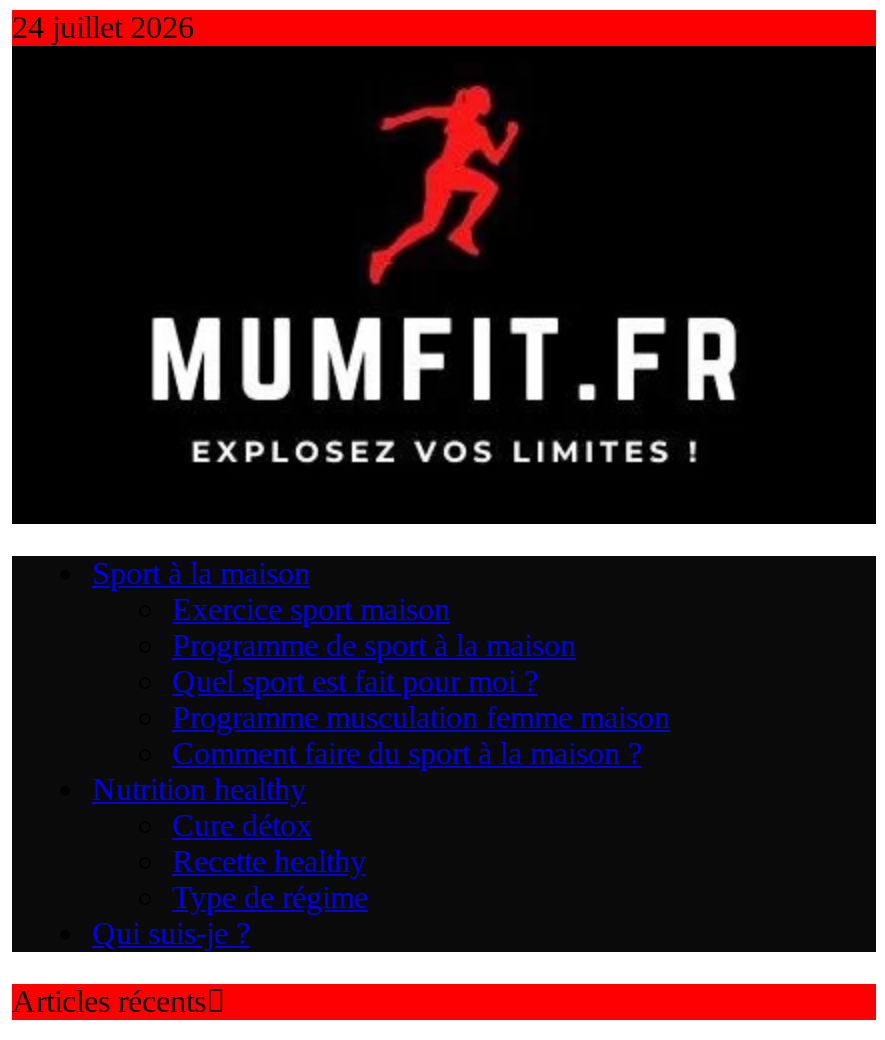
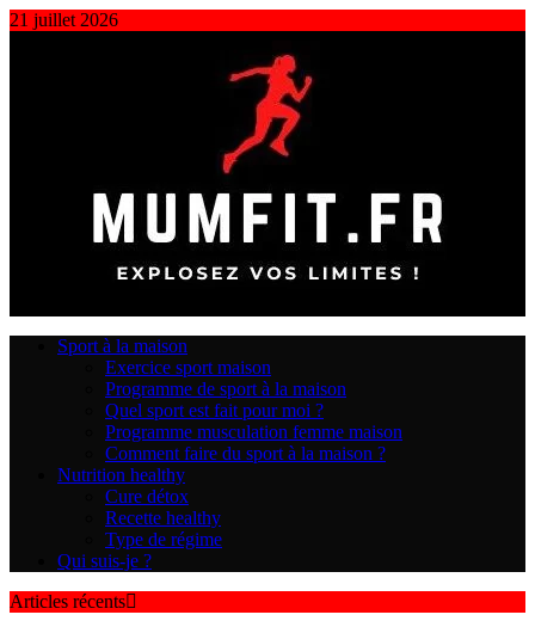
- 24 juillet 2026
+ 21 juillet 2026
